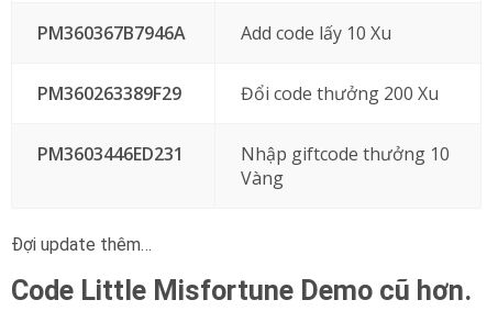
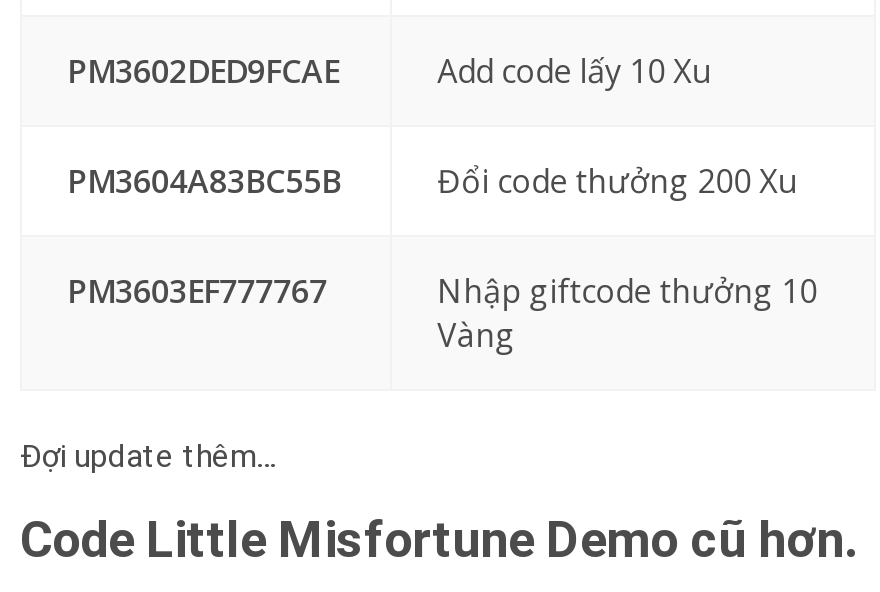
- PM360367B7946A
+ PM3602DED9FCAE

- PM360263389F29
+ PM3604A83BC55B

- PM3603446ED231
+ PM3603EF777767
